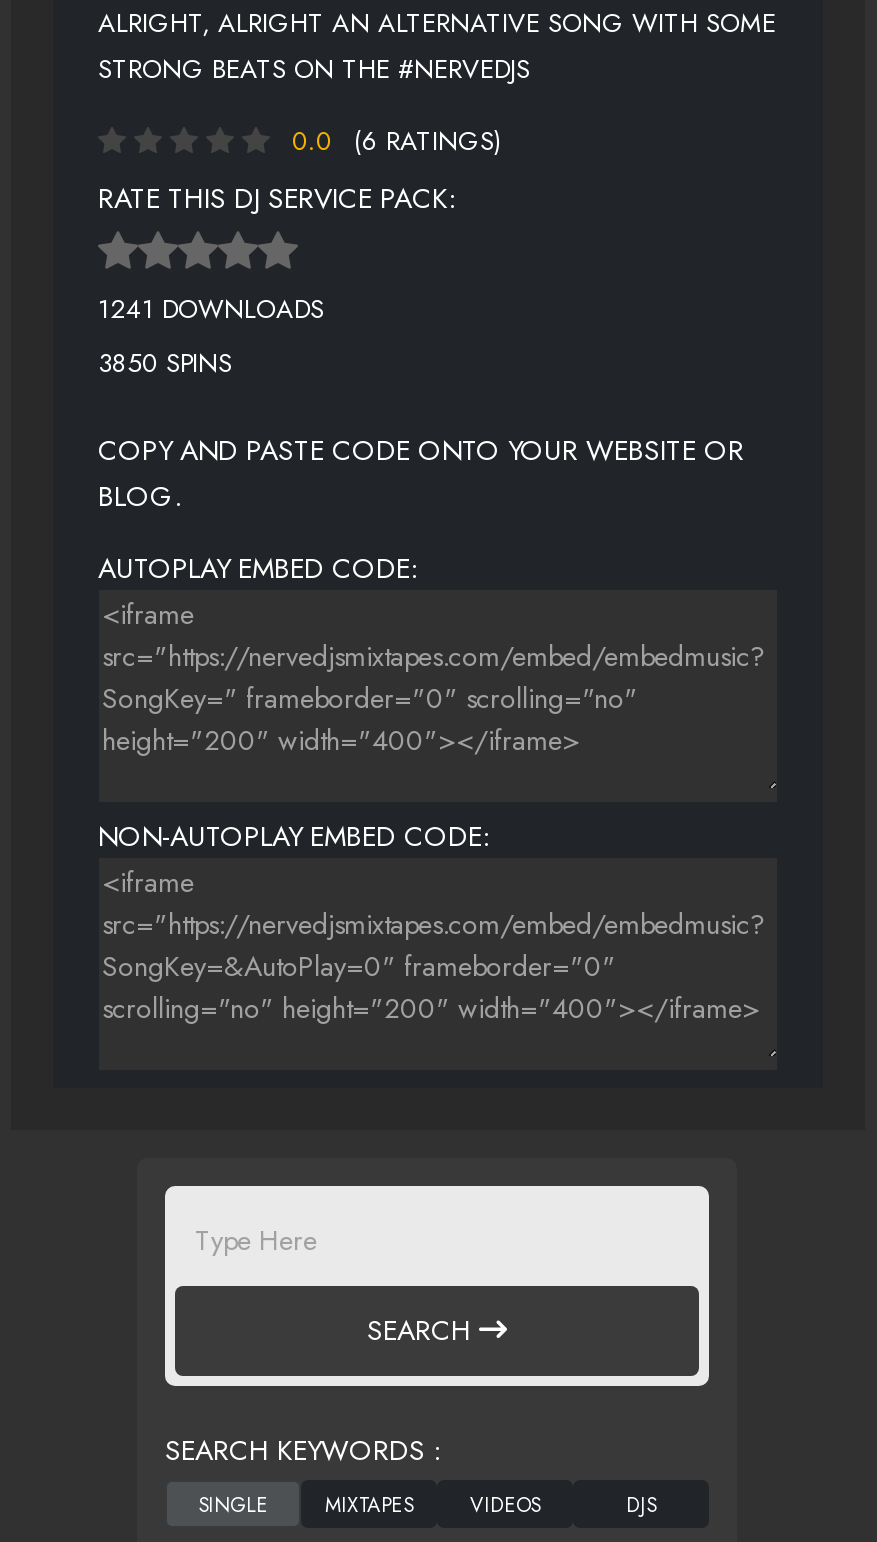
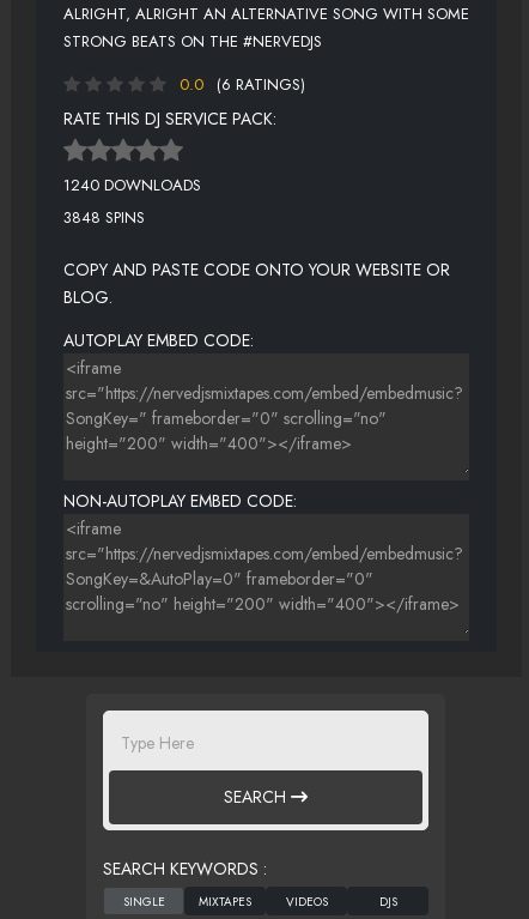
- 1241 DOWNLOADS
+ 1240 DOWNLOADS

- 3850 SPINS
+ 3848 SPINS
